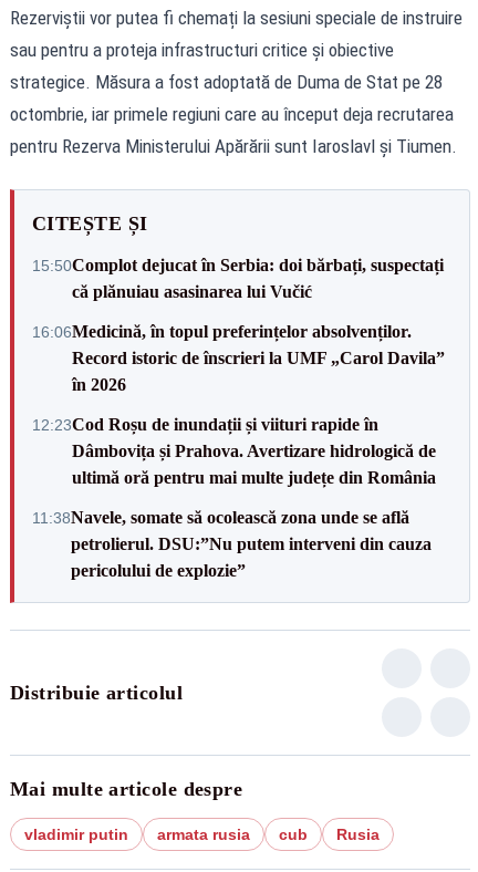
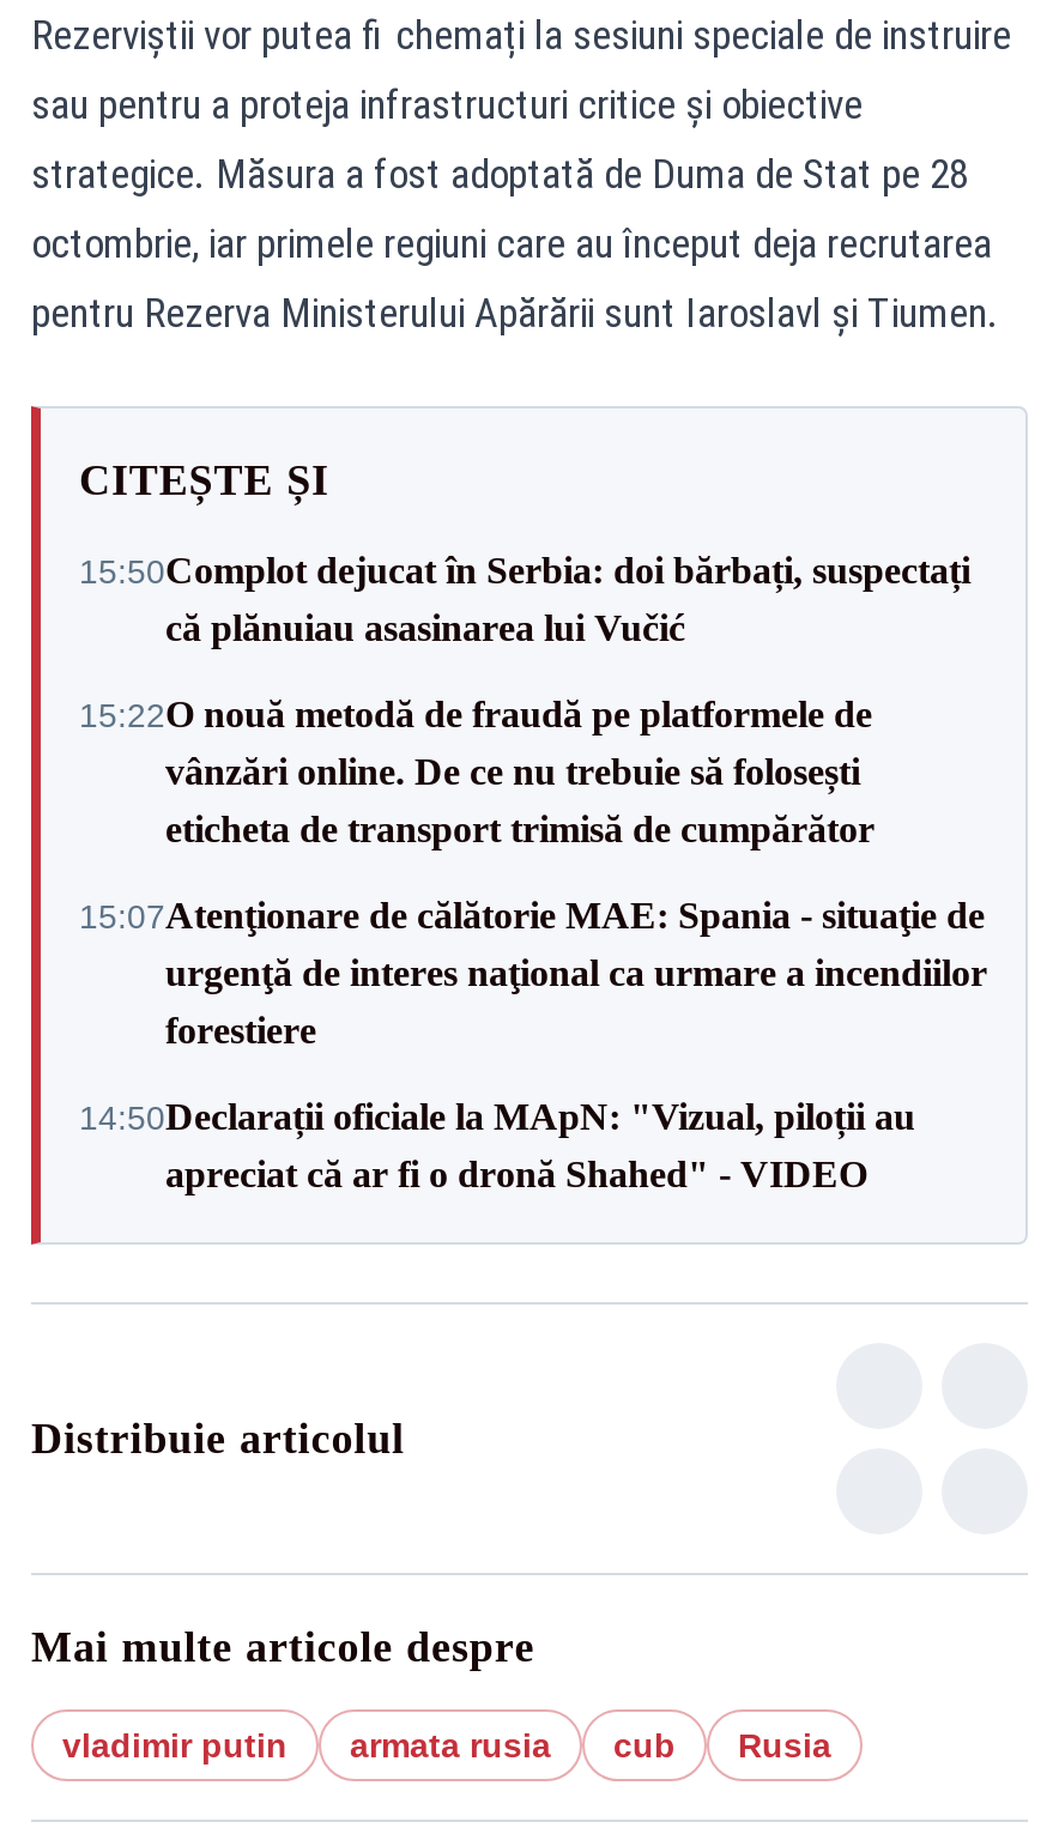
- 16:06Medicină, în topul preferințelor absolvenților.
- Record istoric de înscrieri la UMF „Carol Davila”
- în 2026
+ 15:22O nouă metodă de fraudă pe platformele de
+ vânzări online. De ce nu trebuie să folosești
+ eticheta de transport trimisă de cumpărător

- 12:23Cod Roșu de inundații și viituri rapide în
- Dâmbovița și Prahova. Avertizare hidrologică de
- ultimă oră pentru mai multe județe din România
+ 15:07Atenţionare de călătorie MAE: Spania - situaţie de
+ urgenţă de interes naţional ca urmare a incendiilor
+ forestiere

- 11:38Navele, somate să ocolească zona unde se află
- petrolierul. DSU:”Nu putem interveni din cauza
- pericolului de explozie”
+ 14:50Declarații oficiale la MApN: "Vizual, piloții au
+ apreciat că ar fi o dronă Shahed" - VIDEO
